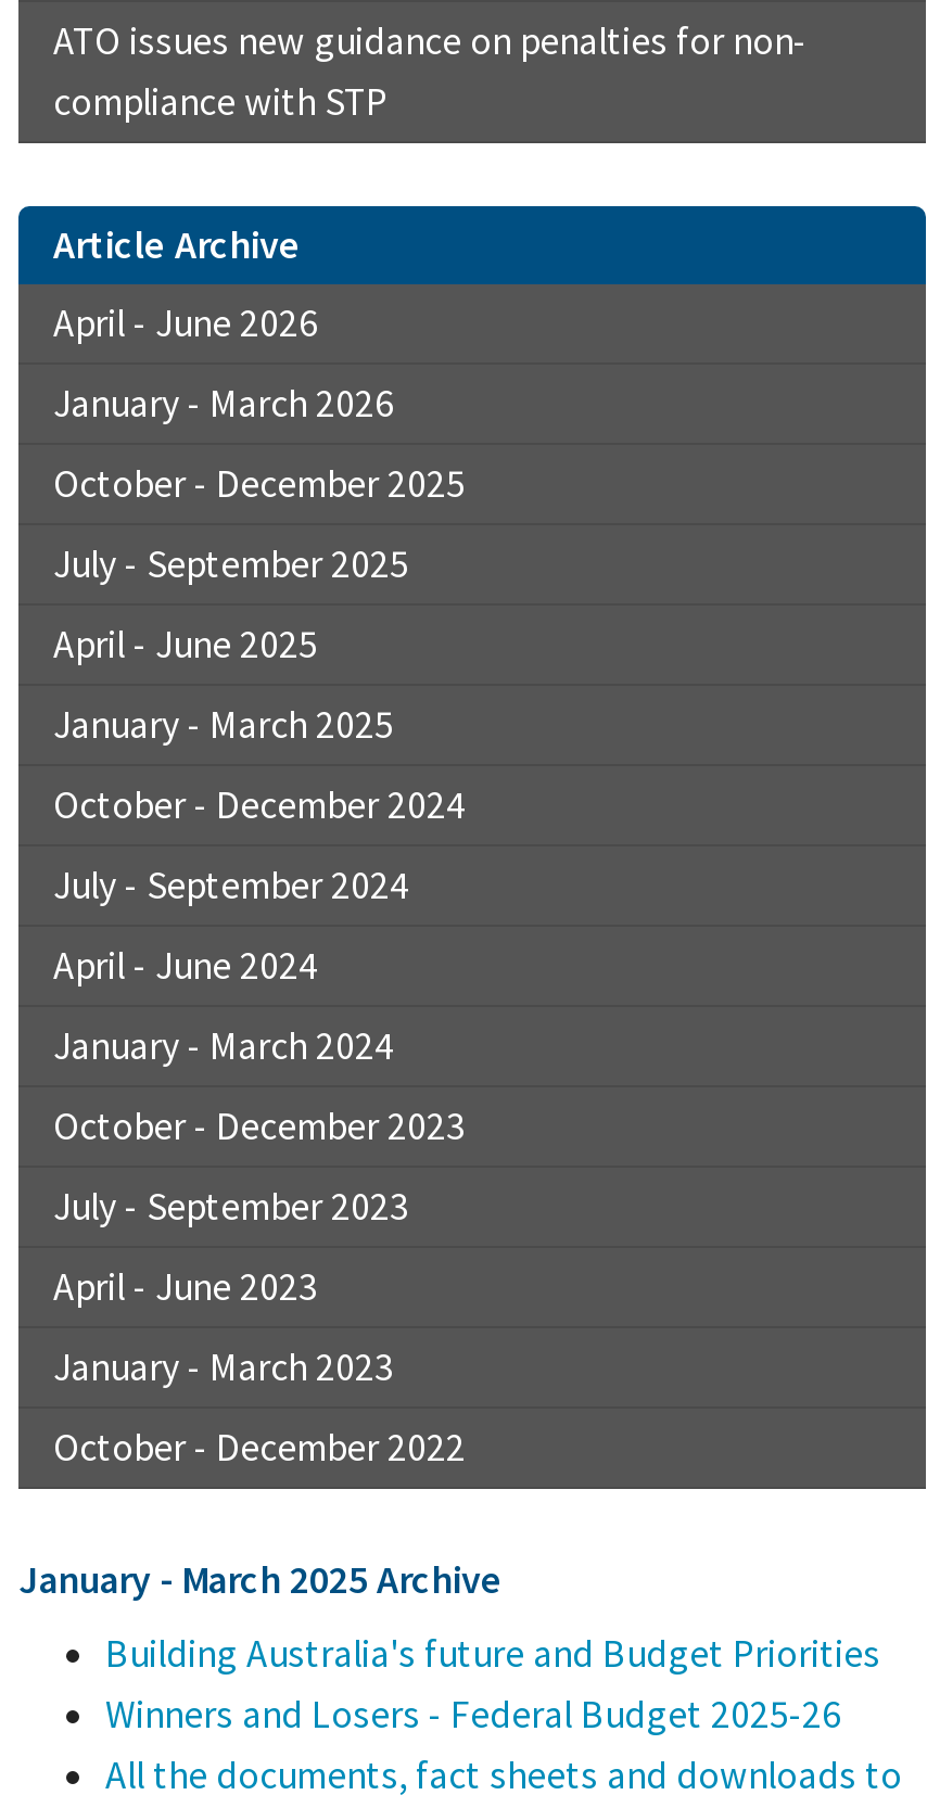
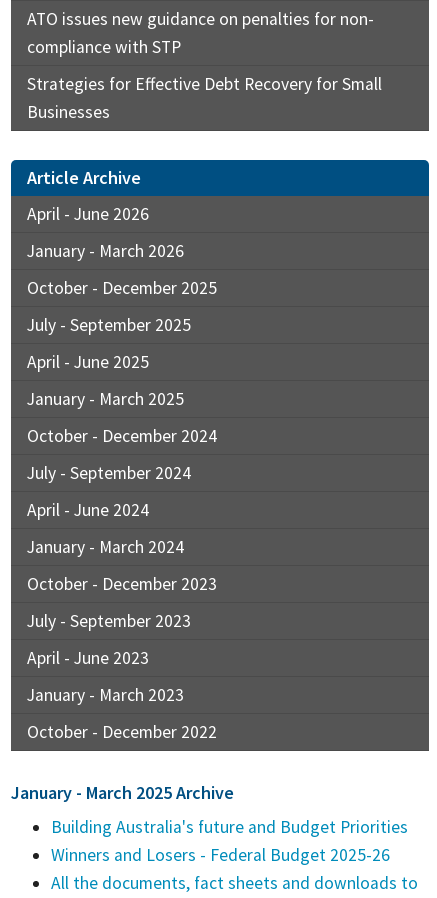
+ Strategies for Effective Debt Recovery for Small
+ Businesses
